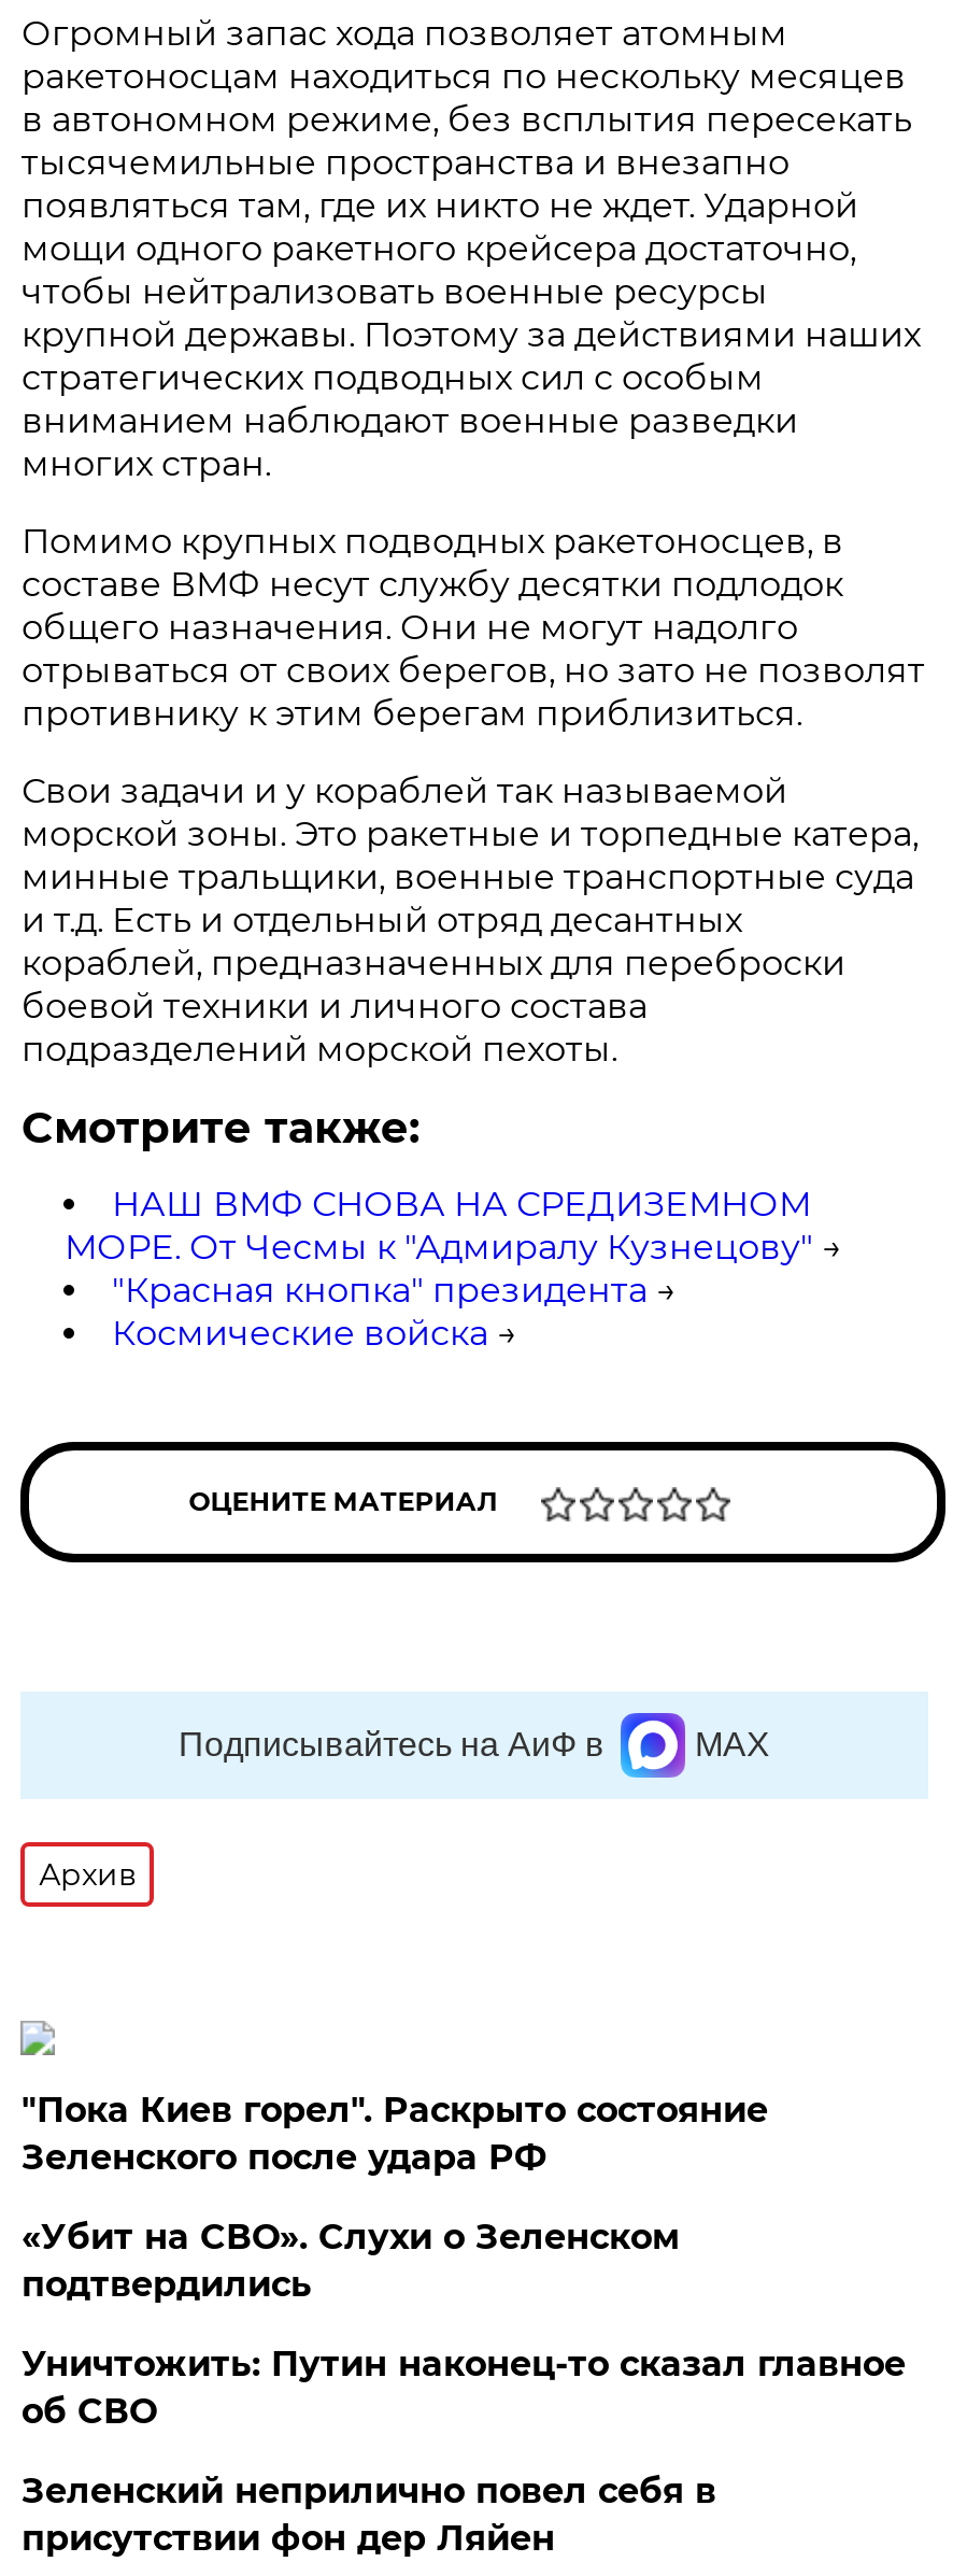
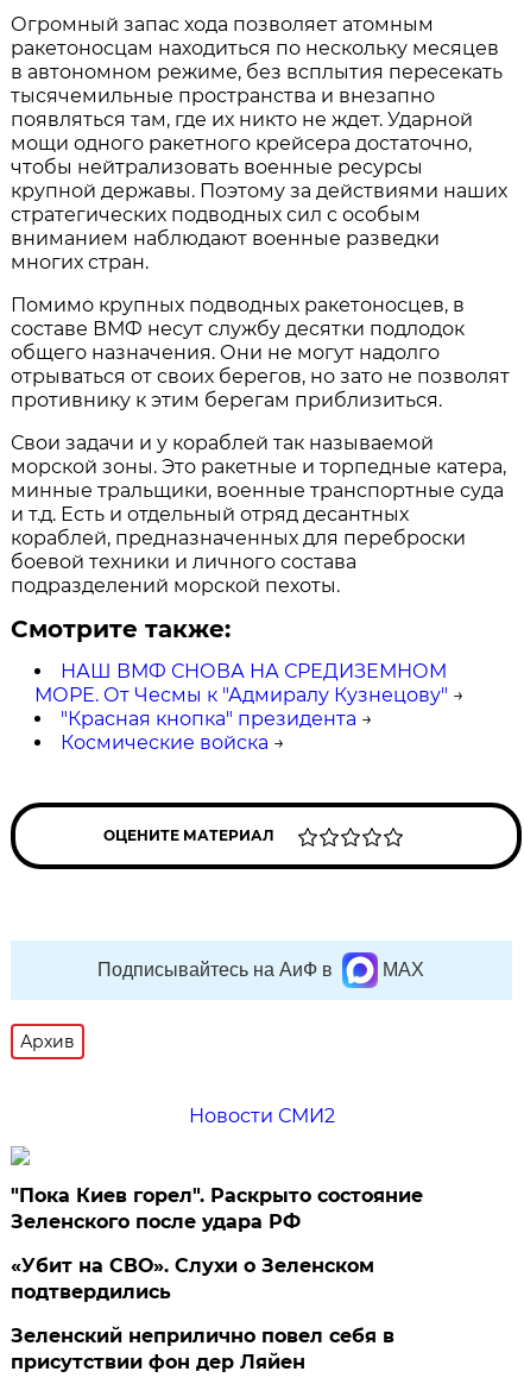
+ Новости СМИ2

moved down: "Пока Киев горел". Раскрыто состояние | Зеленского после удара РФ | «Убит на СВО». Слухи о Зеленском | подтвердились

- Уничтожить: Путин наконец-то сказал главное
- об СВО
